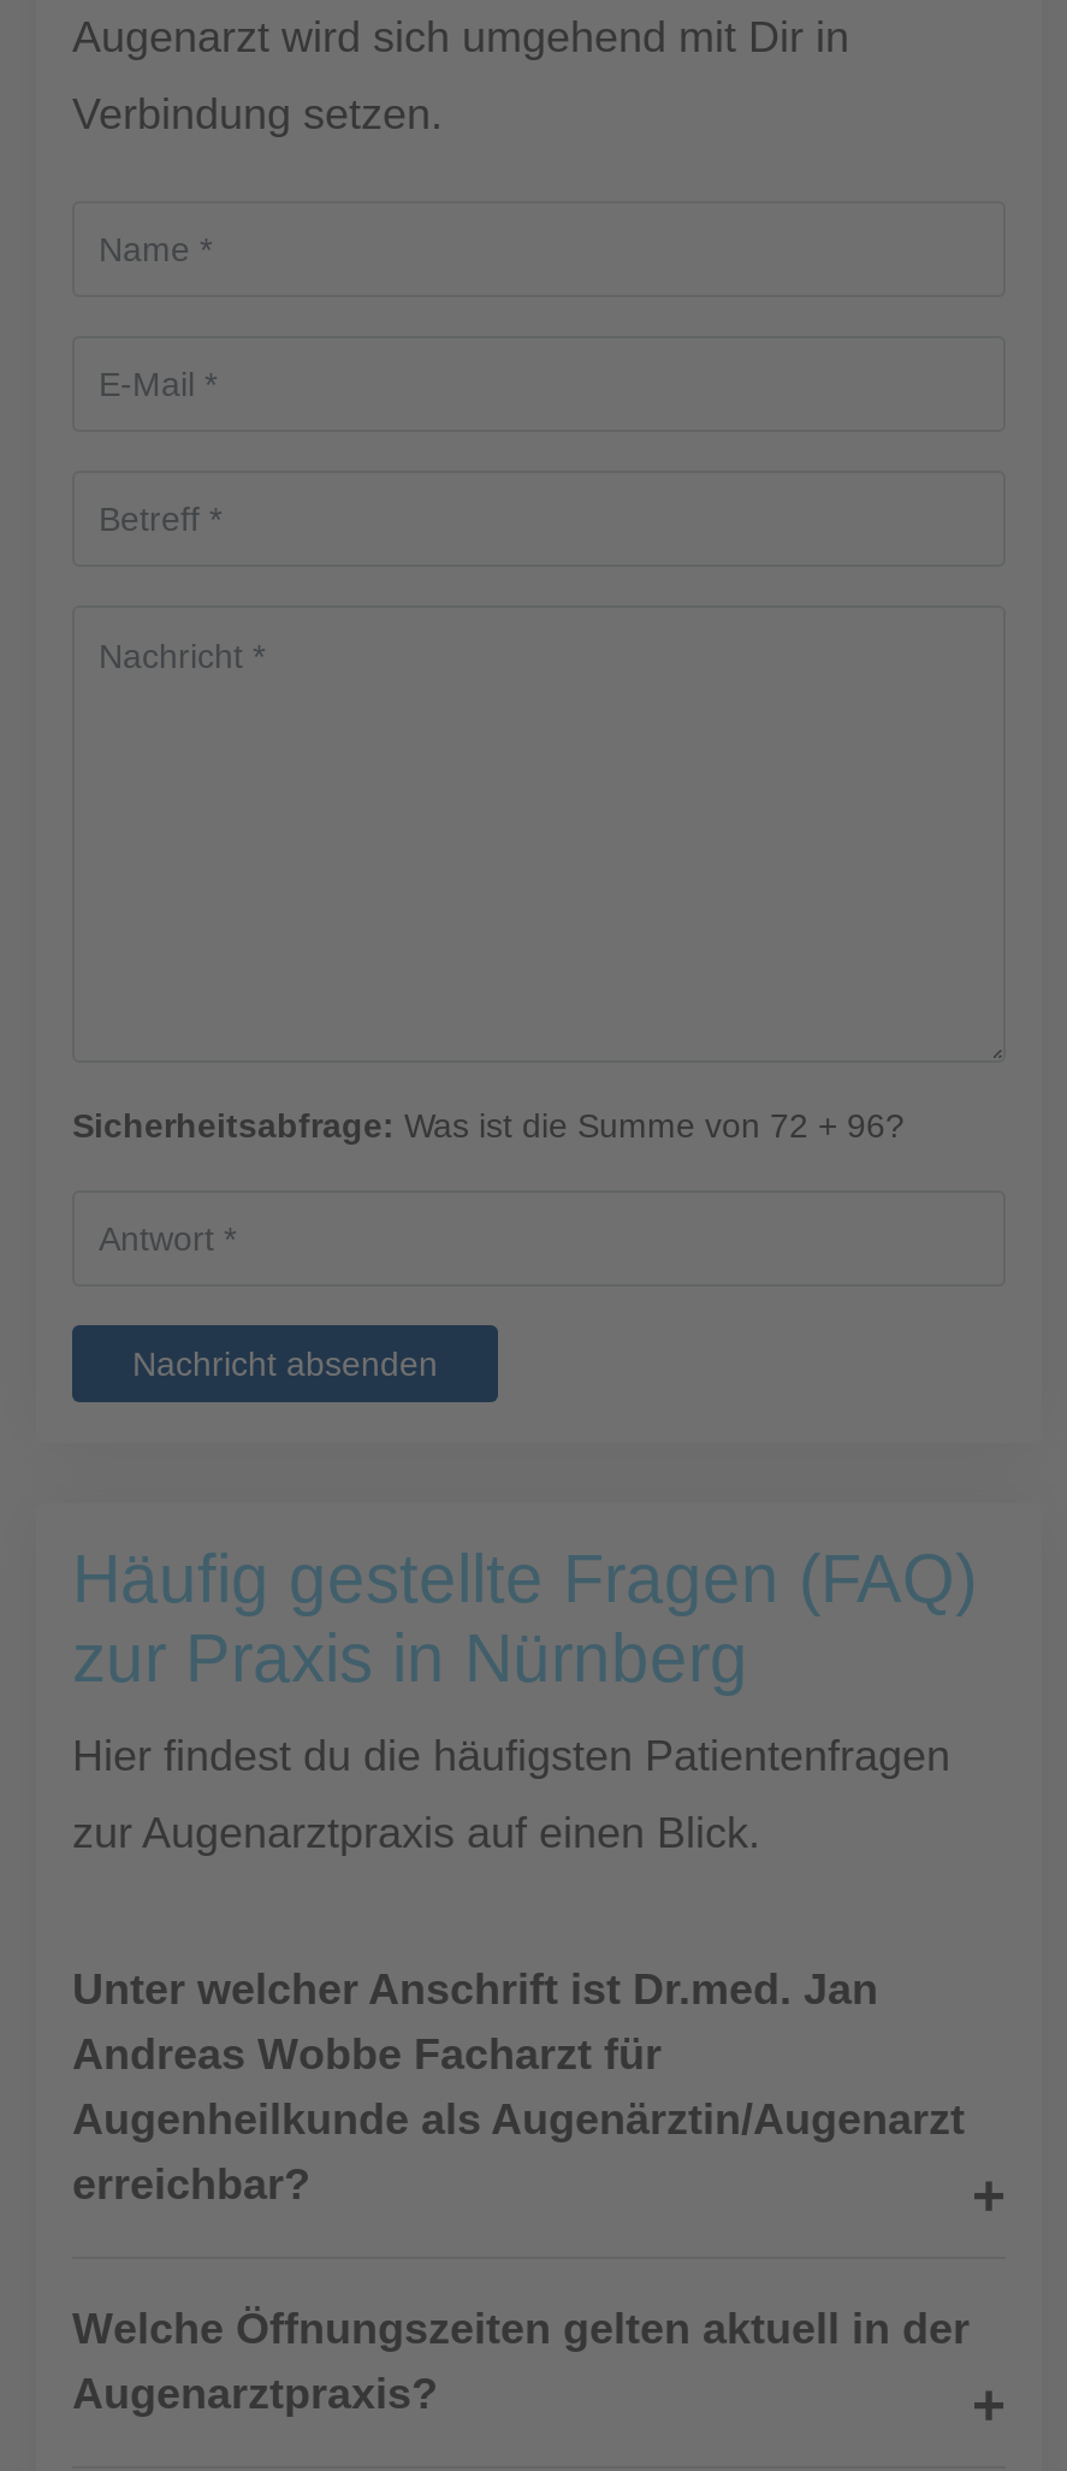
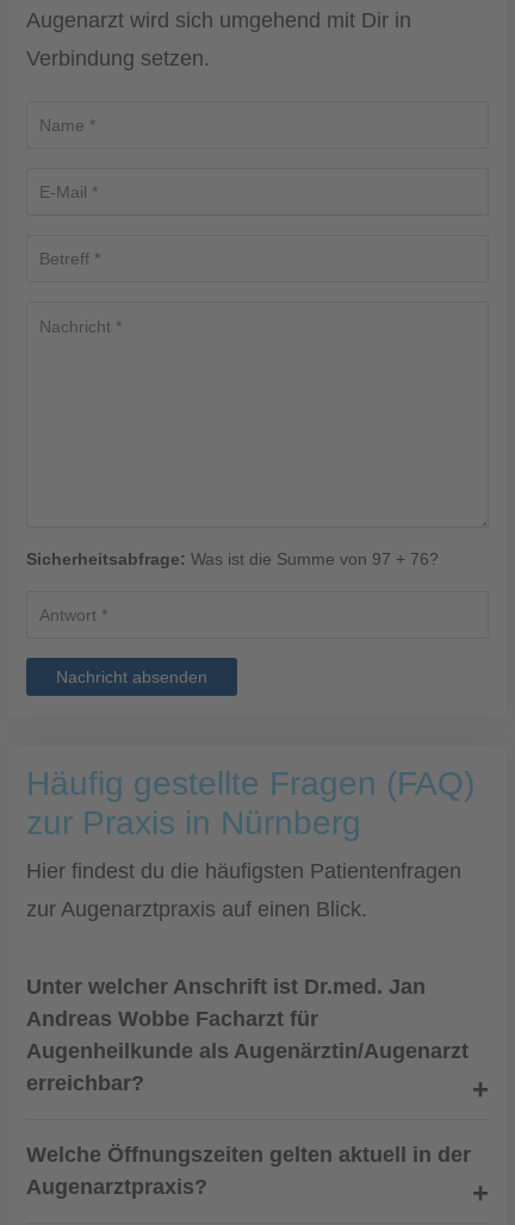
- Sicherheitsabfrage: Was ist die Summe von 72 + 96?
+ Sicherheitsabfrage: Was ist die Summe von 97 + 76?
